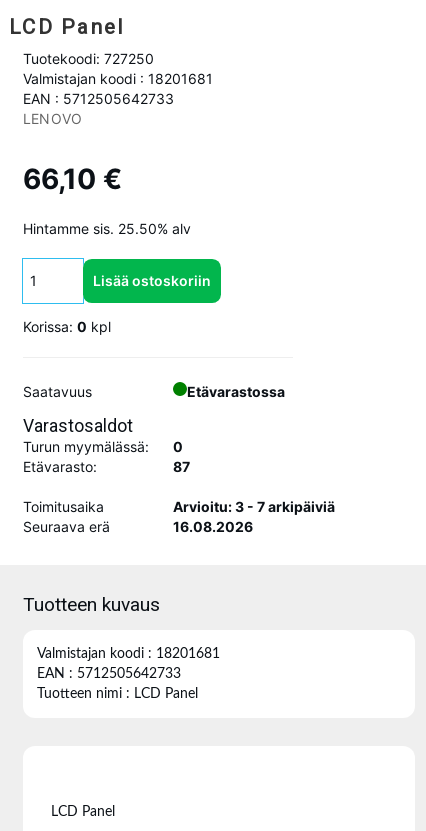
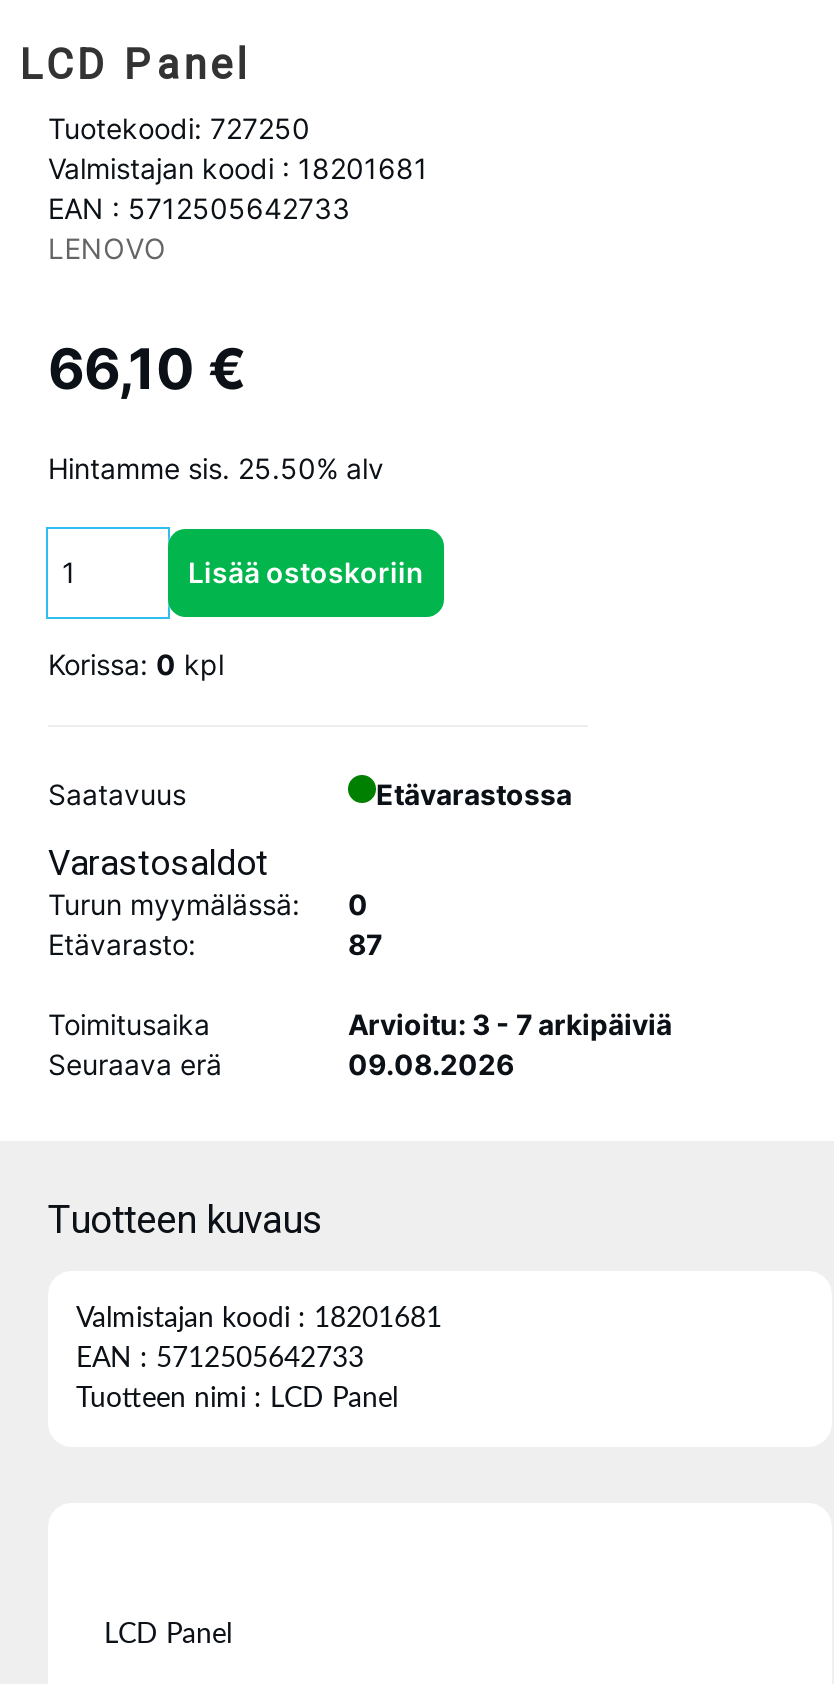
- 16.08.2026
+ 09.08.2026
